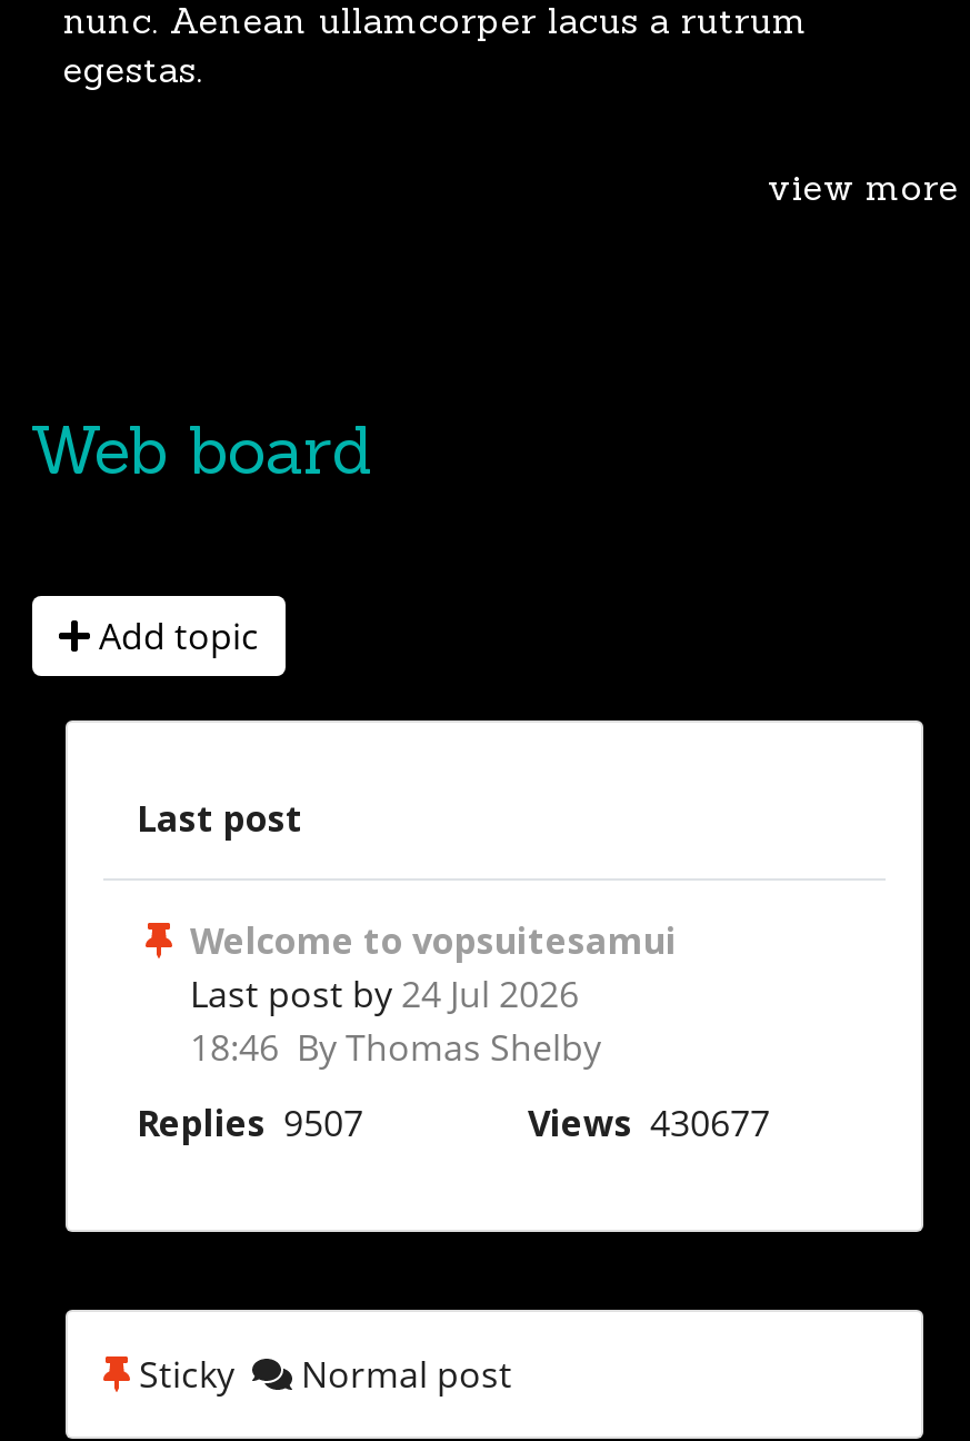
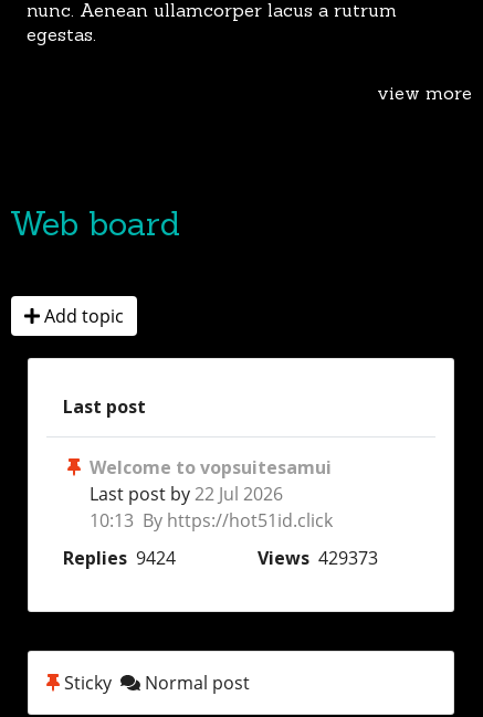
- Last post by 24 Jul 2026
- 18:46 By Thomas Shelby
+ Last post by 22 Jul 2026
+ 10:13 By https://hot51id.click

- Replies 9507
- Views 430677
+ Replies 9424
+ Views 429373
